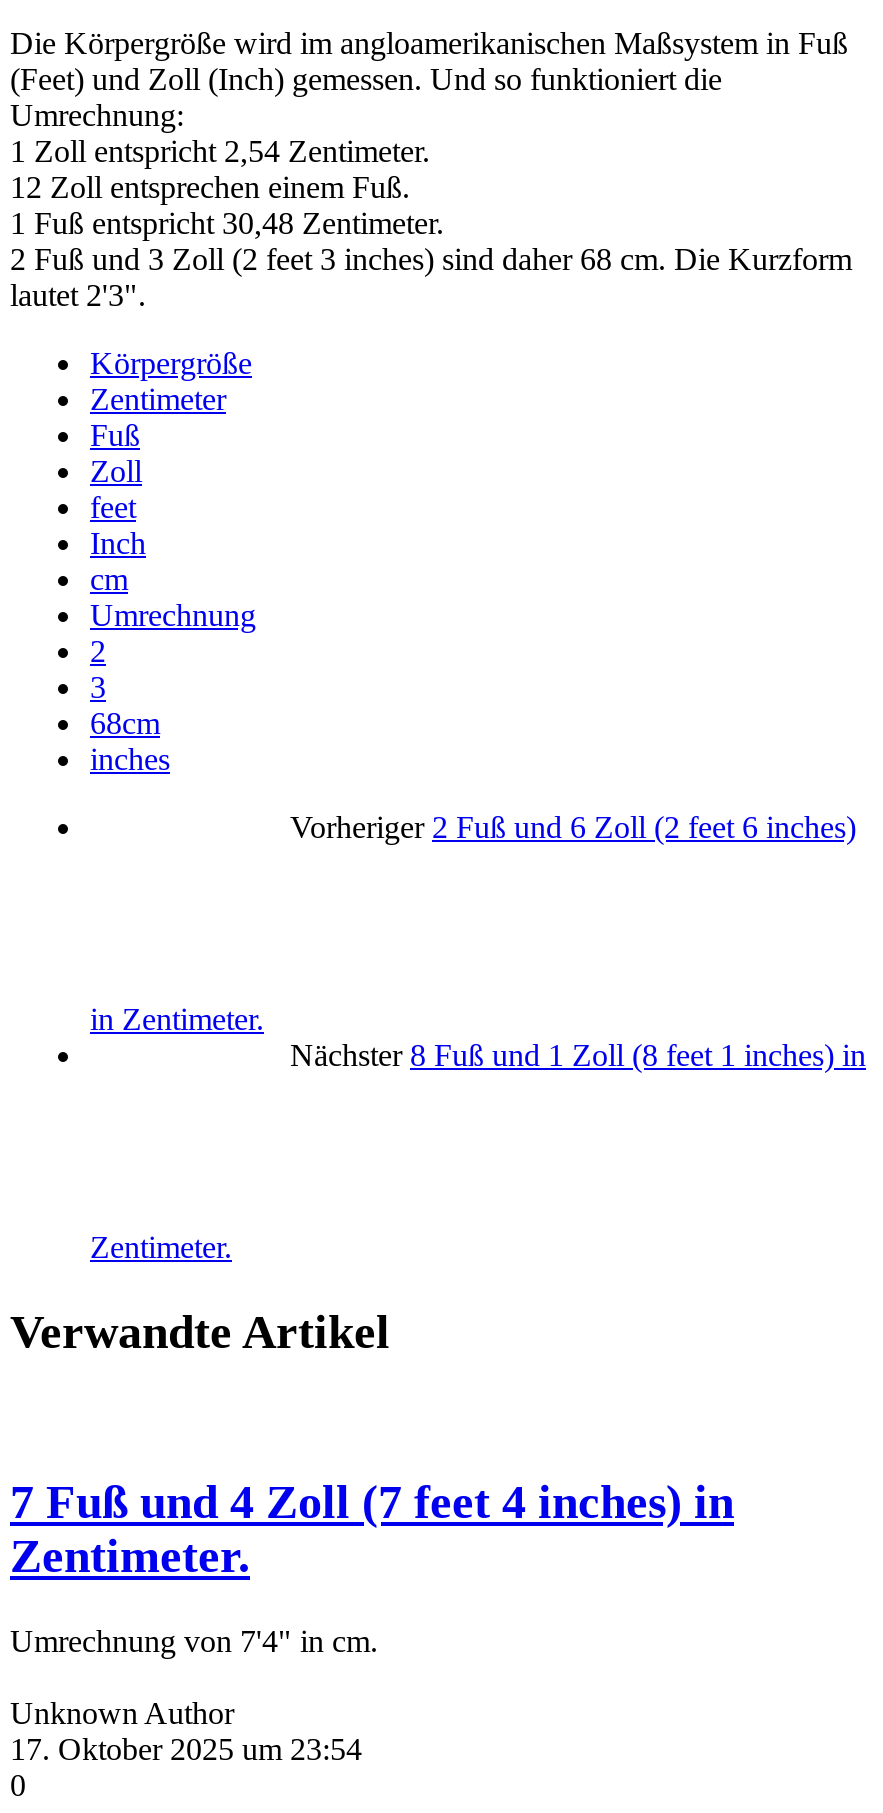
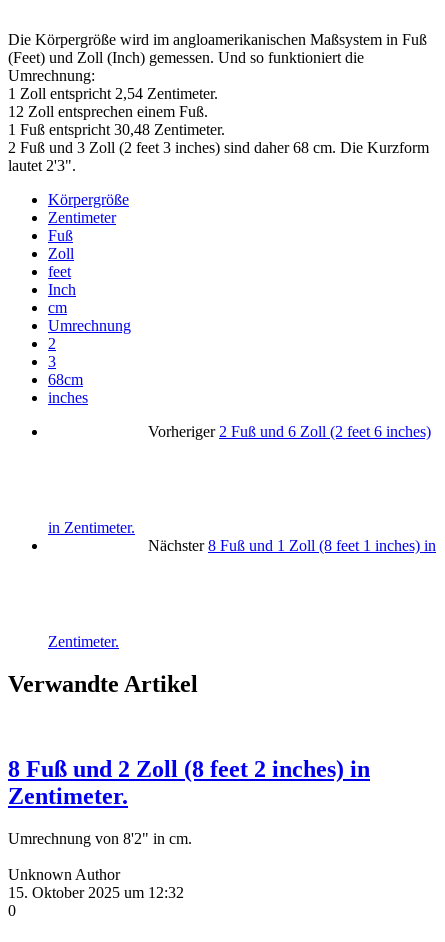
- 7 Fuß und 4 Zoll (7 feet 4 inches) in
+ 8 Fuß und 2 Zoll (8 feet 2 inches) in

- Umrechnung von 7'4" in cm.
+ Umrechnung von 8'2" in cm.

- 17. Oktober 2025 um 23:54
+ 15. Oktober 2025 um 12:32
